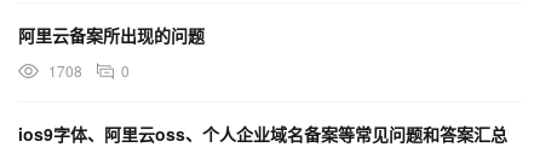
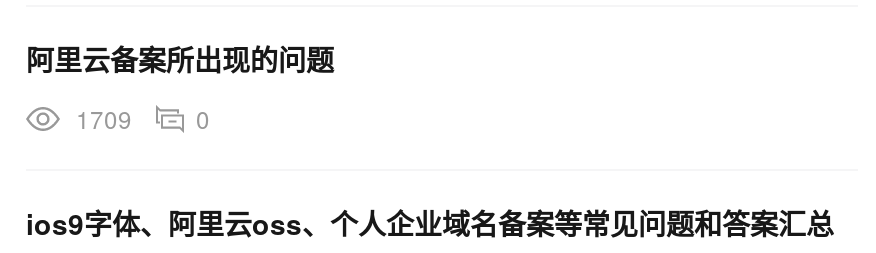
- 1708 0
+ 1709 0
